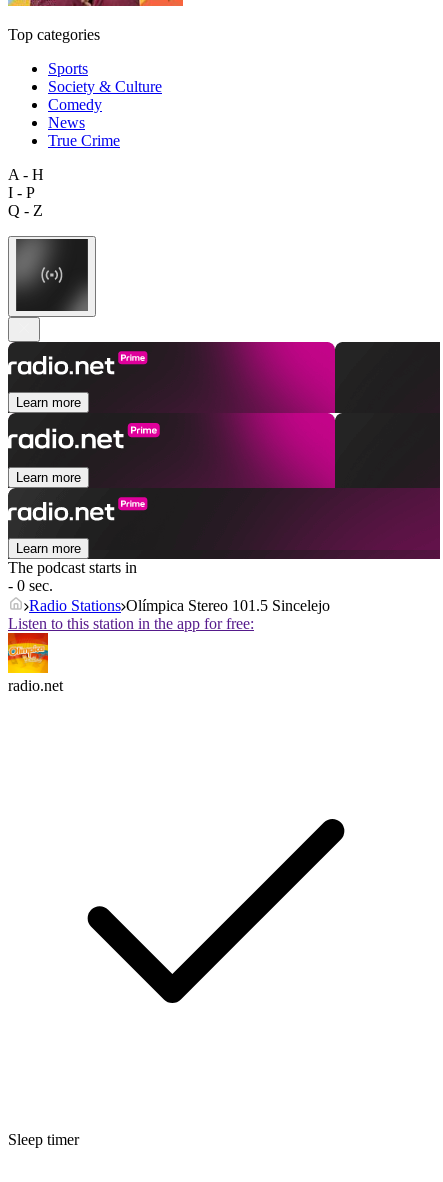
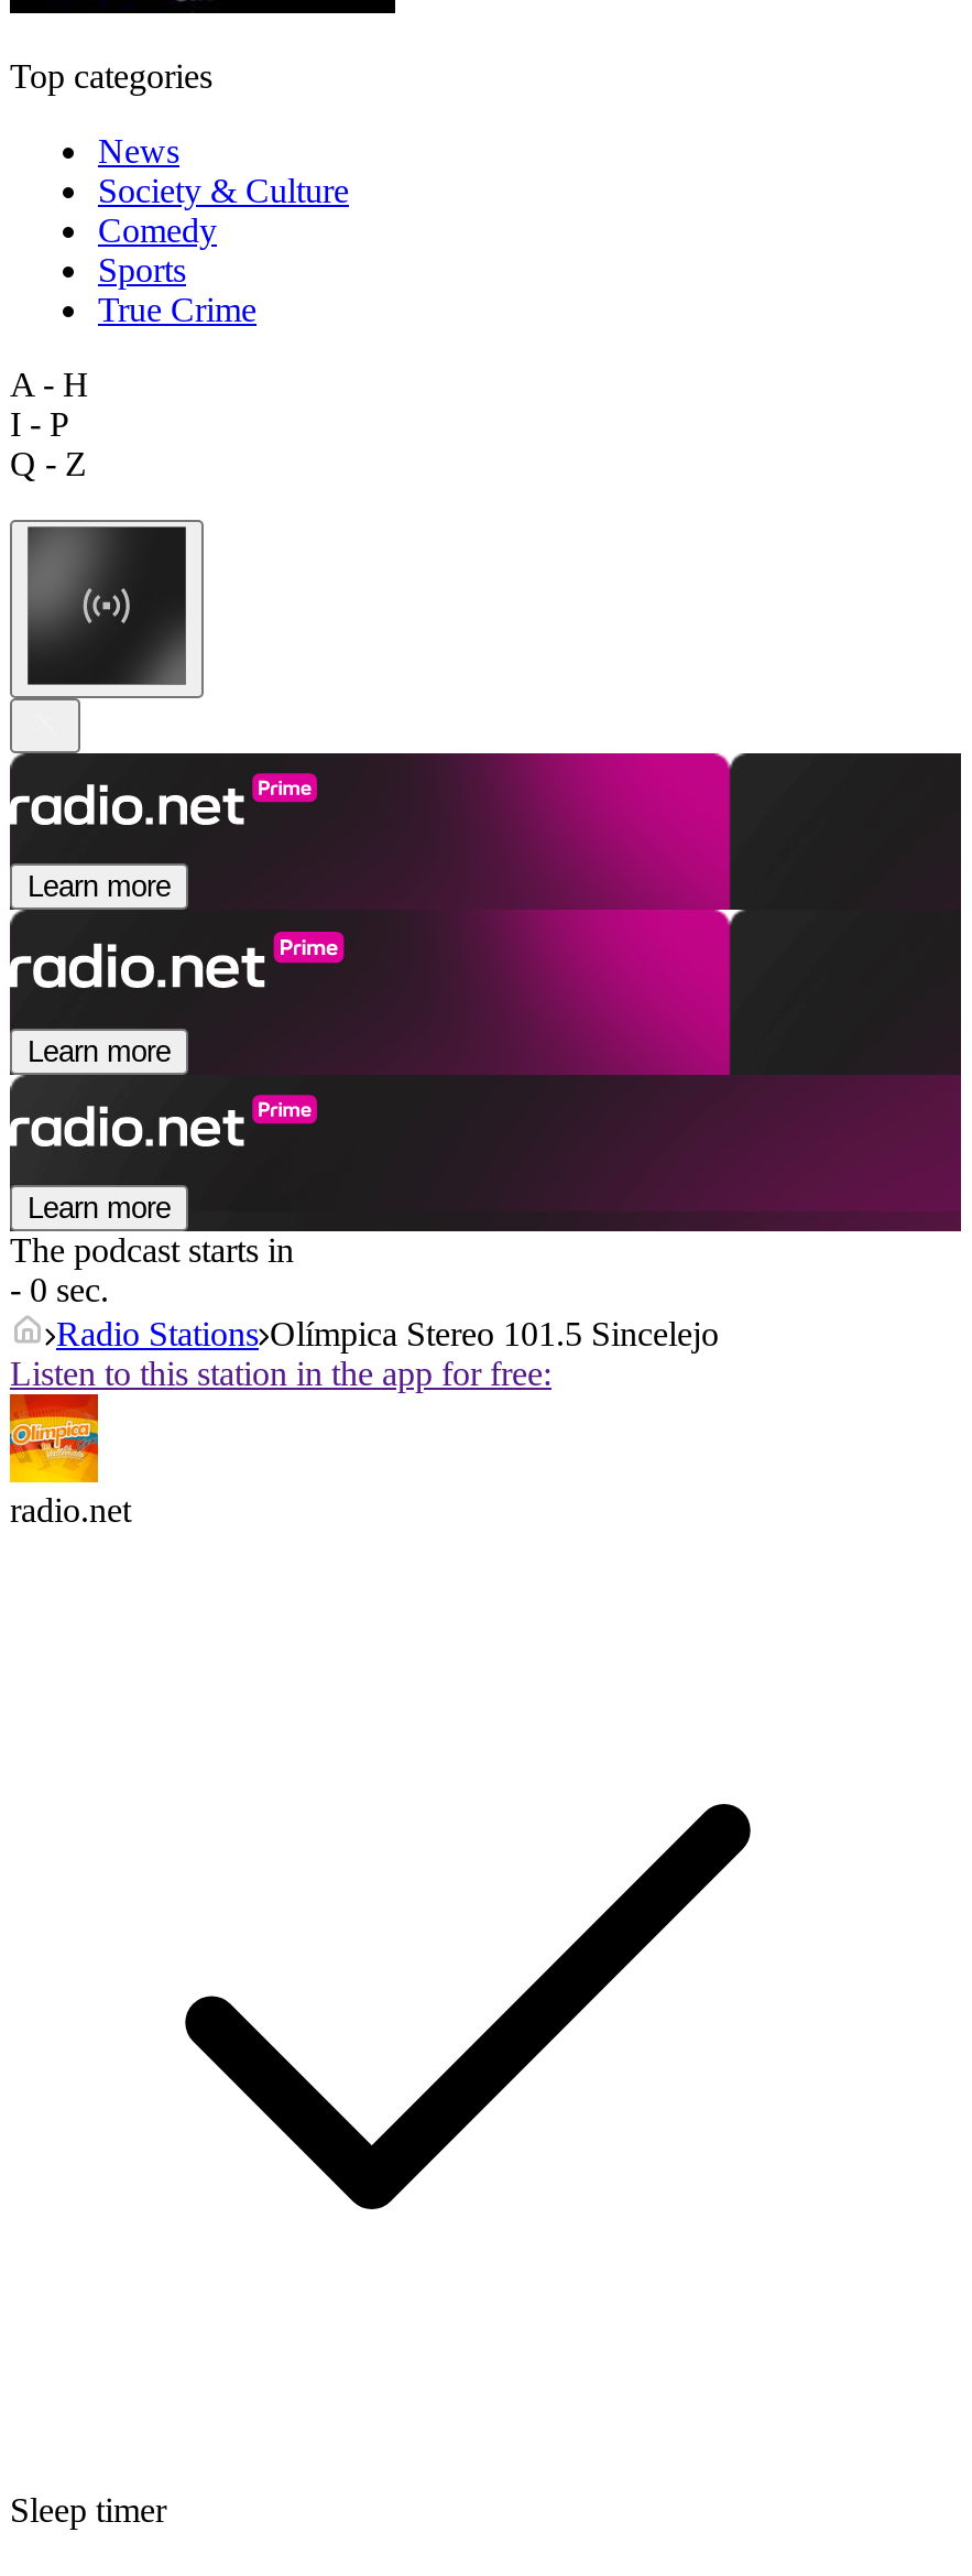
moved down: Sports

moved up: News
